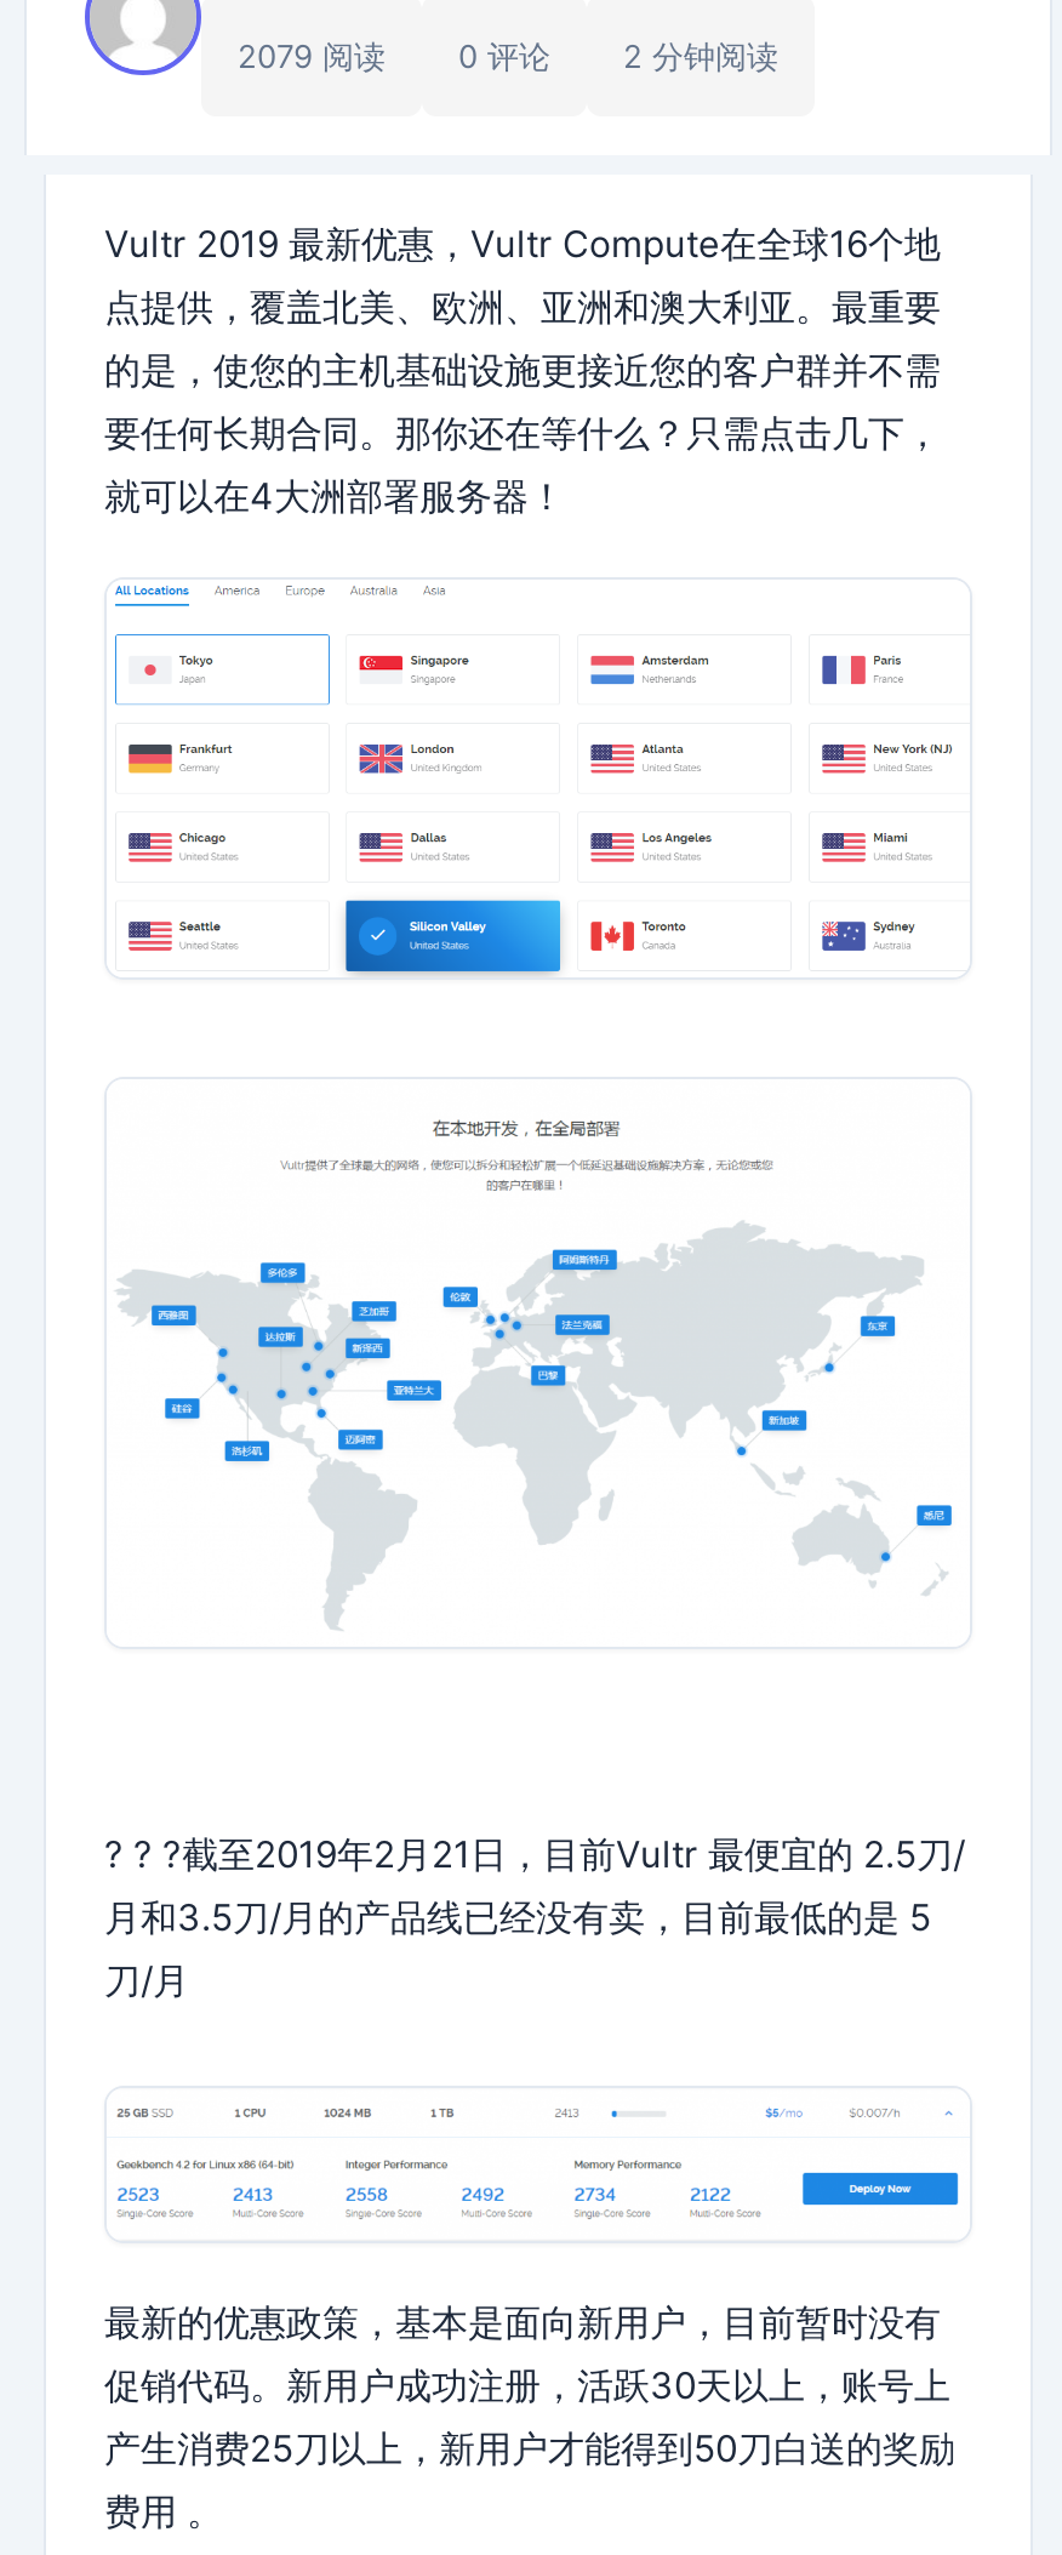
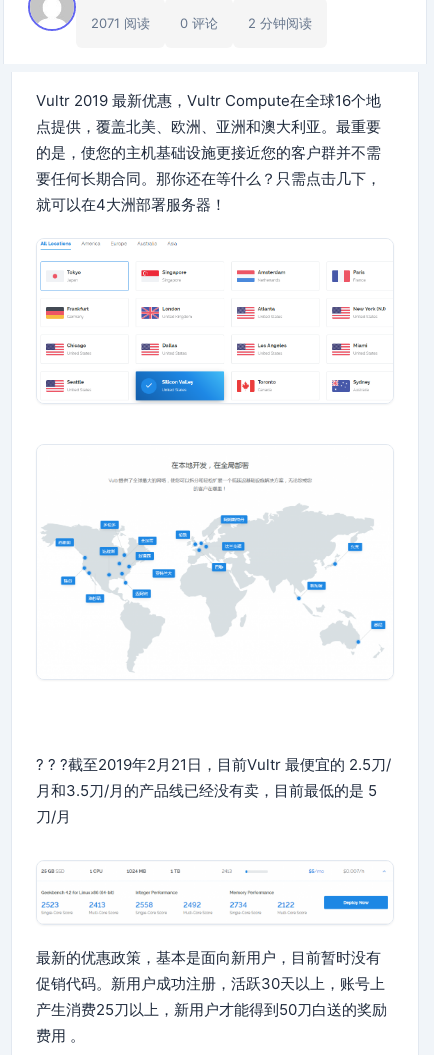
- 2079 阅读 0 评论 2 分钟阅读
+ 2071 阅读 0 评论 2 分钟阅读
